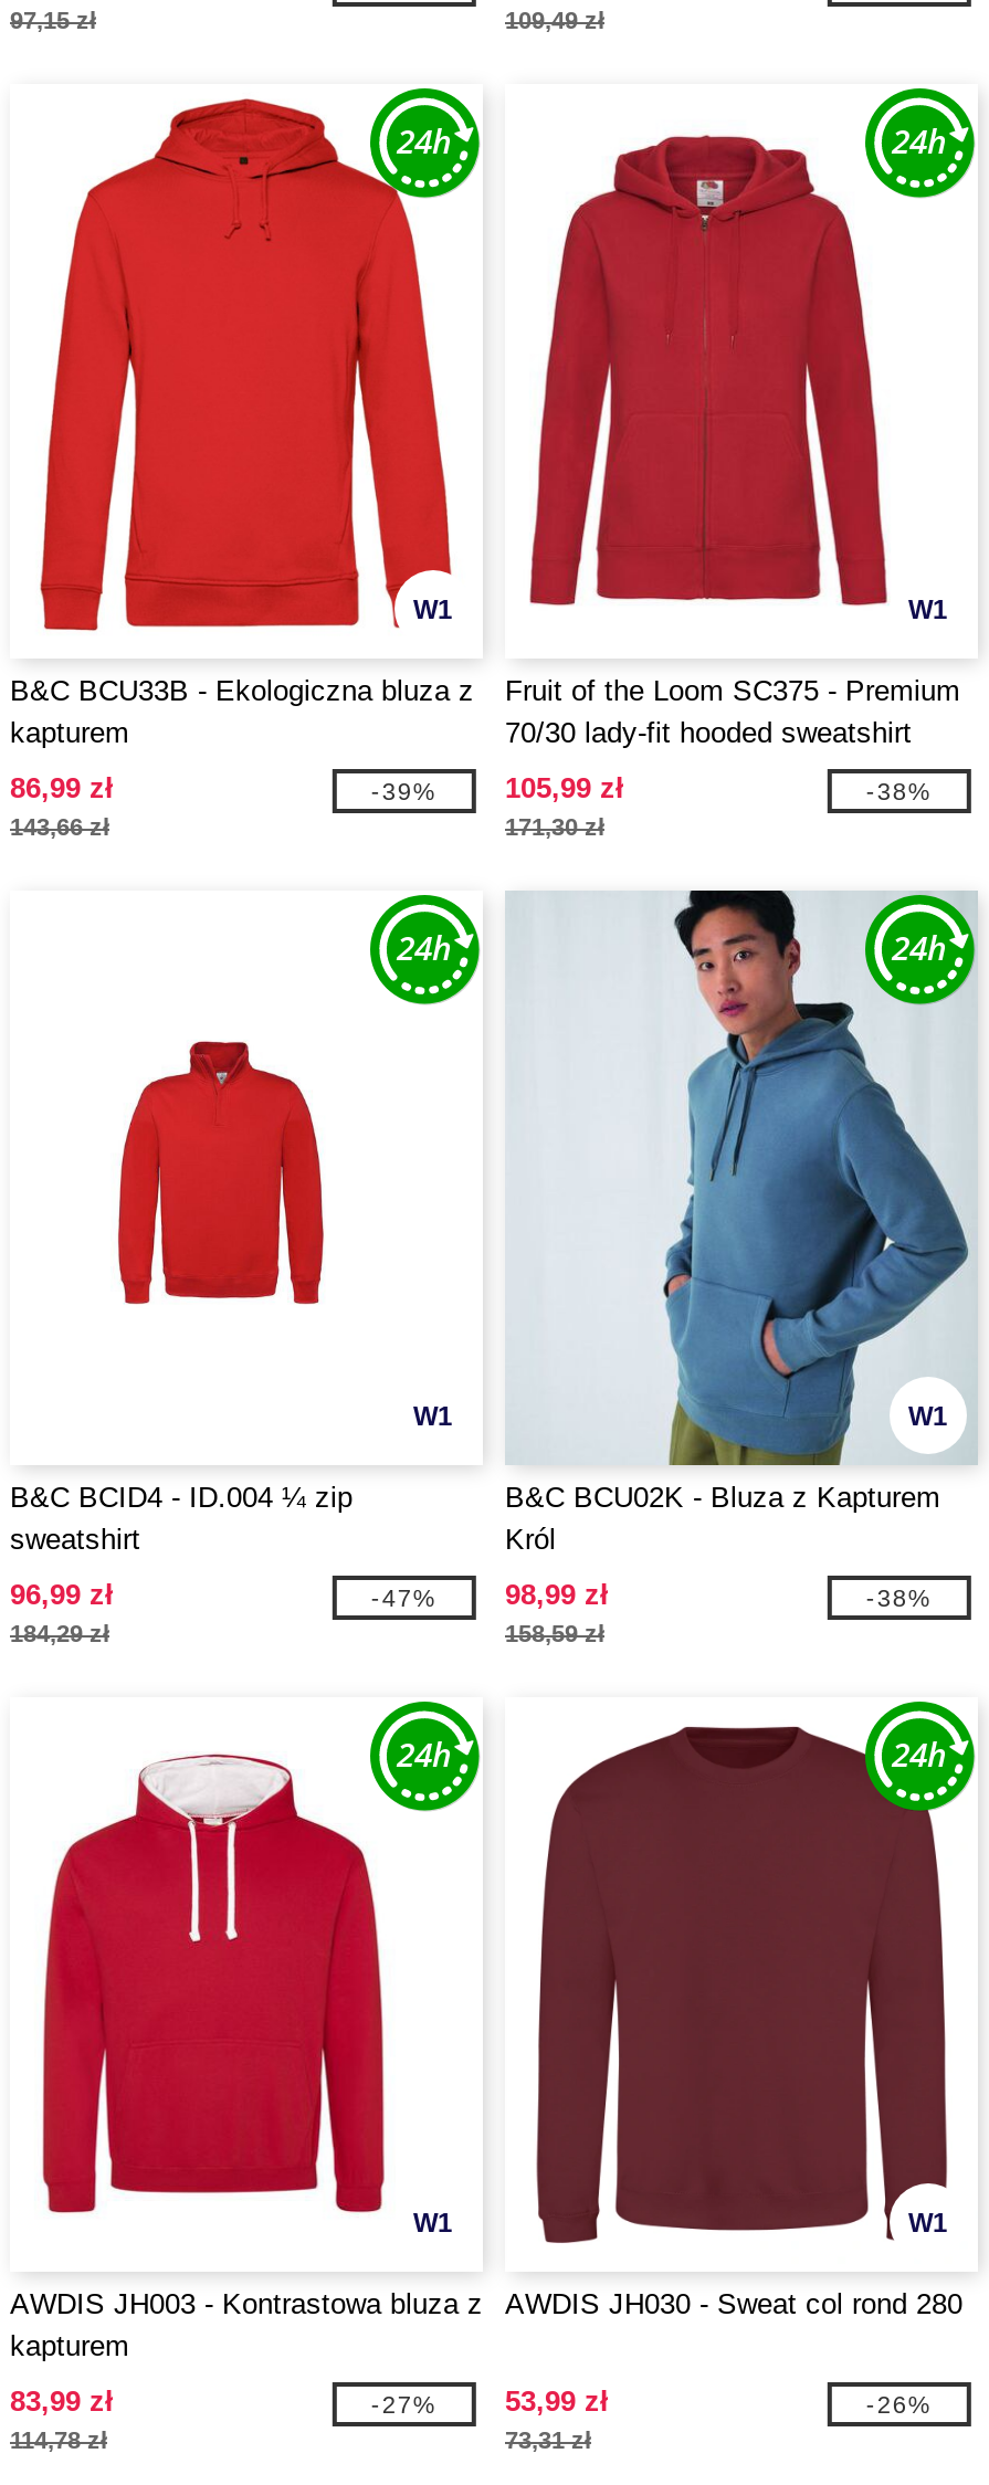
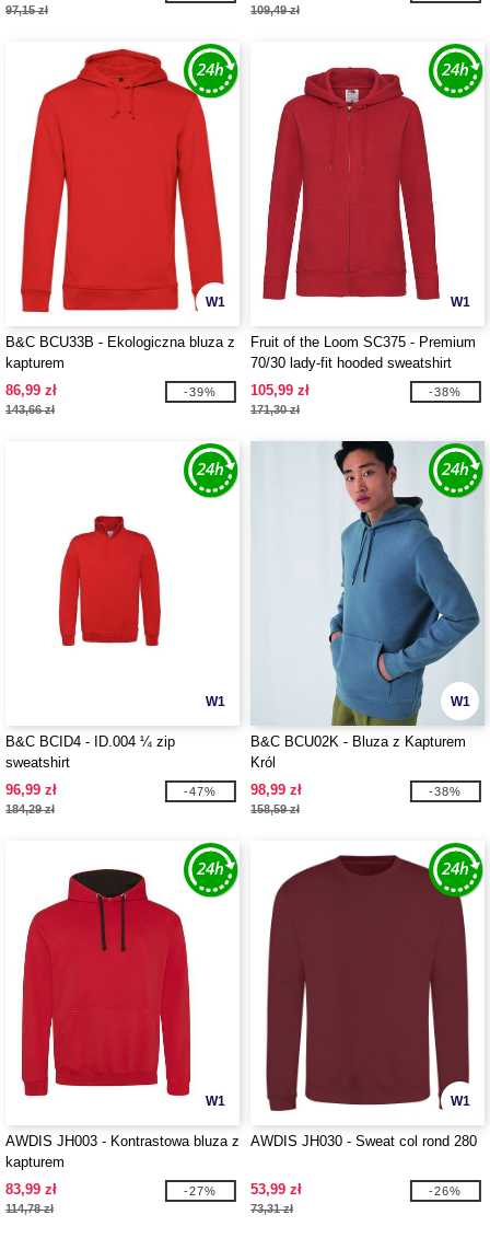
- [image]
+ [image]
